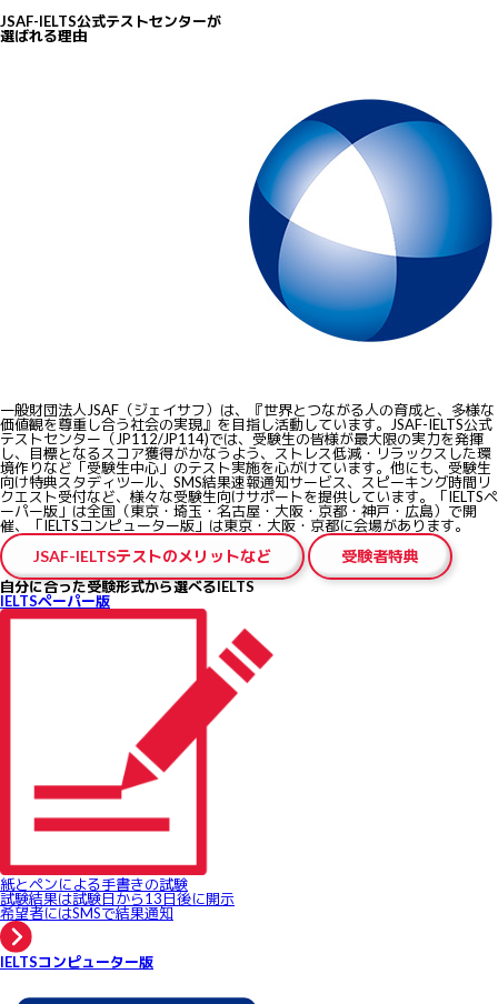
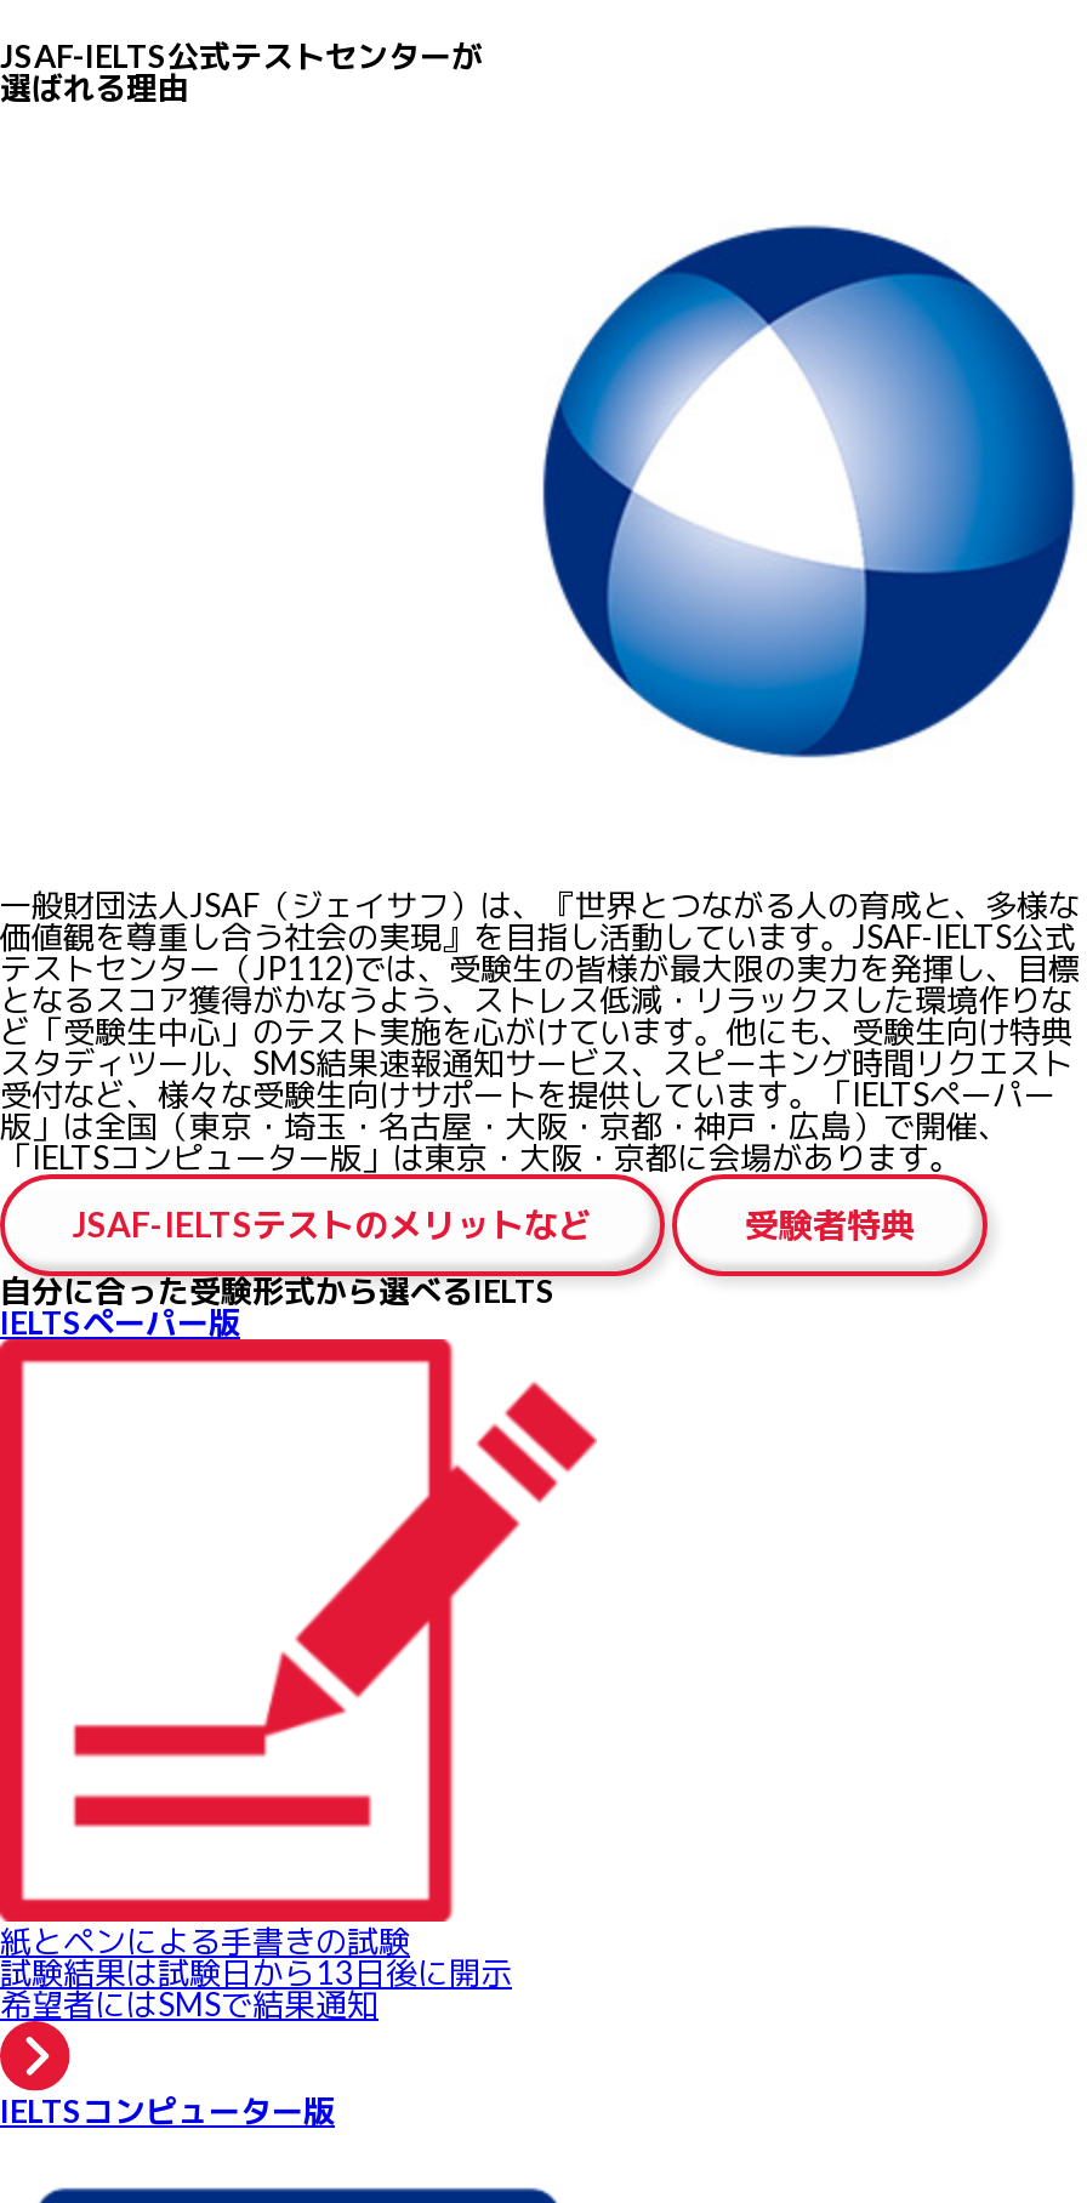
- テストセンター（JP112/JP114)では、受験生の皆様が最大限の実力を発揮
- し、目標となるスコア獲得がかなうよう、ストレス低減・リラックスした環
- 境作りなど「受験生中心」のテスト実施を心がけています。他にも、受験生
- 向け特典スタディツール、SMS結果速報通知サービス、スピーキング時間リ
- クエスト受付など、様々な受験生向けサポートを提供しています。「IELTSペ
- ーパー版」は全国（東京・埼玉・名古屋・大阪・京都・神戸・広島）で開
- 催、「IELTSコンピューター版」は東京・大阪・京都に会場があります。
+ テストセンター（JP112)では、受験生の皆様が最大限の実力を発揮し、目標
+ となるスコア獲得がかなうよう、ストレス低減・リラックスした環境作りな
+ ど「受験生中心」のテスト実施を心がけています。他にも、受験生向け特典
+ スタディツール、SMS結果速報通知サービス、スピーキング時間リクエスト
+ 受付など、様々な受験生向けサポートを提供しています。「IELTSペーパー
+ 版」は全国（東京・埼玉・名古屋・大阪・京都・神戸・広島）で開催、
+ 「IELTSコンピューター版」は東京・大阪・京都に会場があります。
